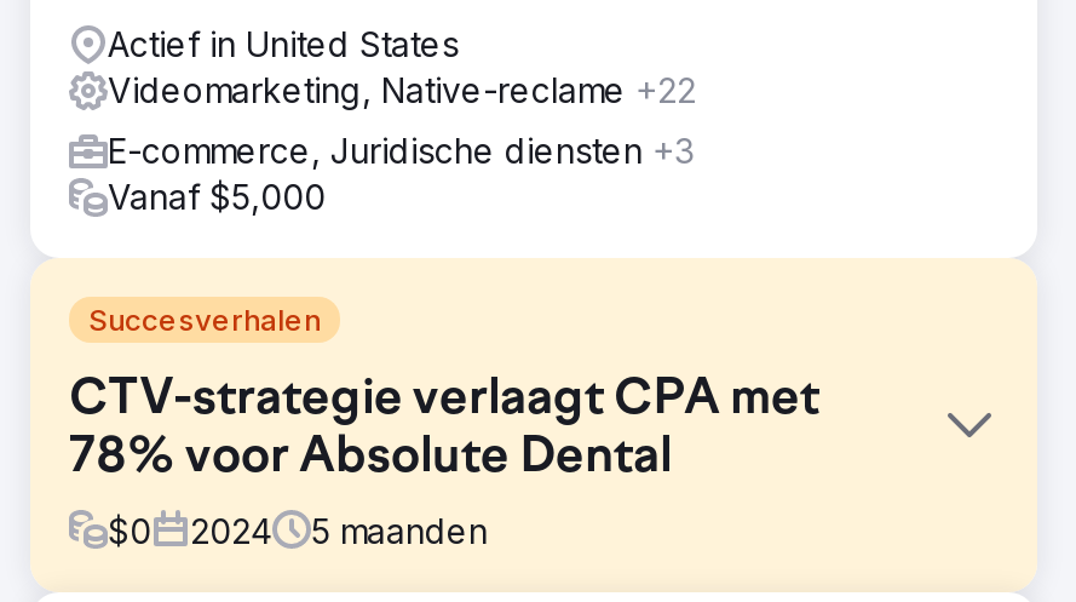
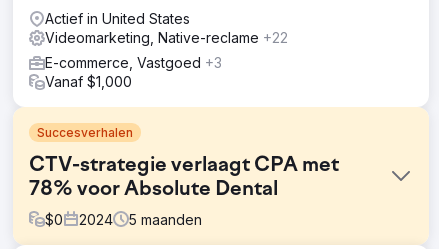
- E-commerce, Juridische diensten +3
- Vanaf $5,000
+ E-commerce, Vastgoed +3
+ Vanaf $1,000
